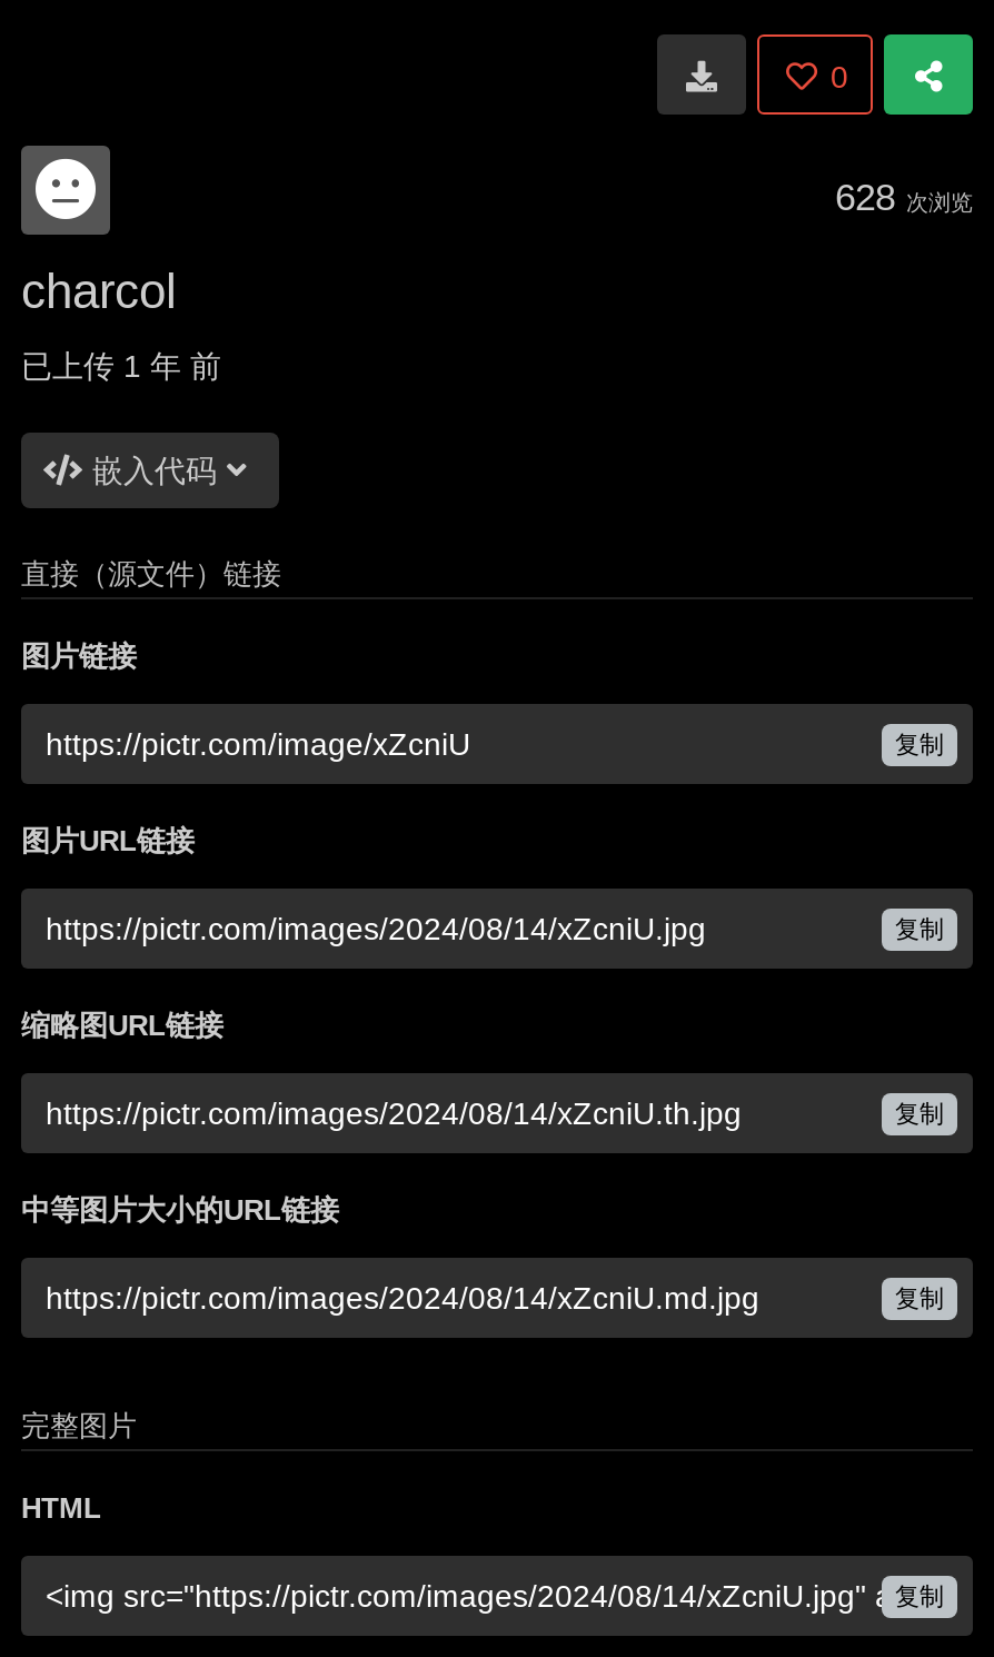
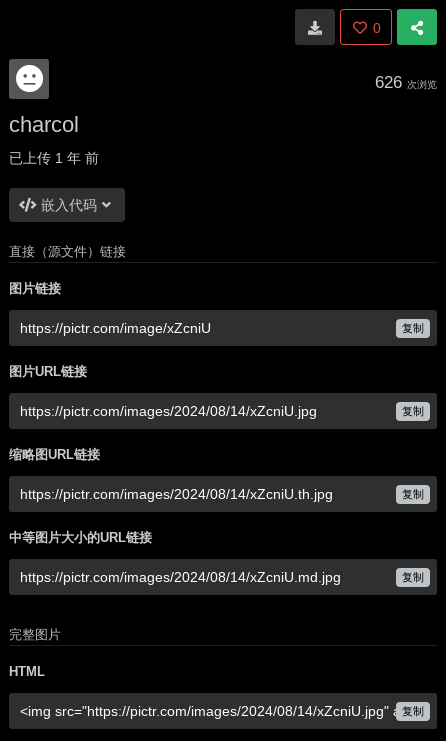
- 628次浏览
+ 626次浏览
